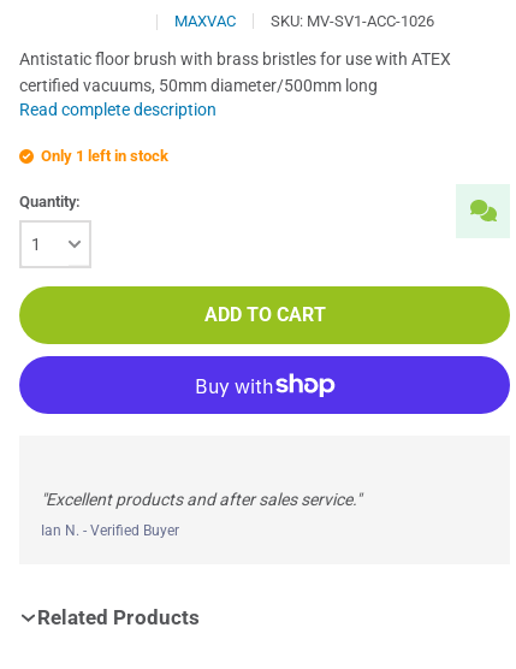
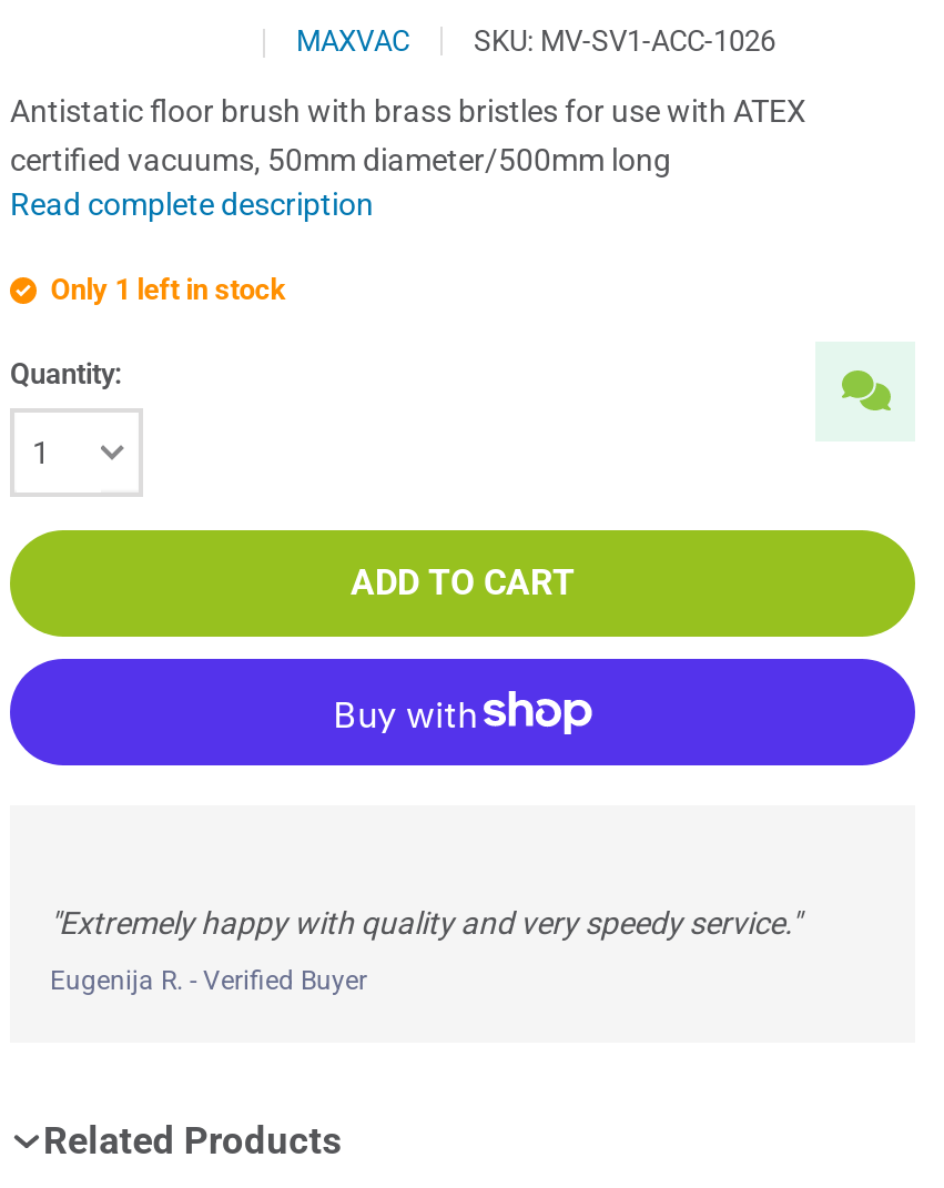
- Excellent products and after sales service.
+ Extremely happy with quality and very speedy service.

- Ian N. - Verified Buyer
+ Eugenija R. - Verified Buyer
